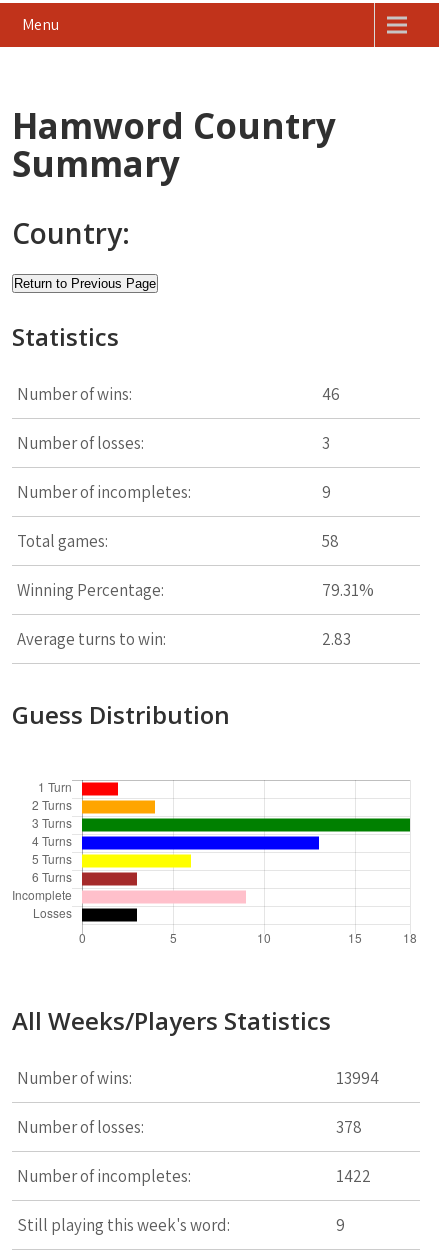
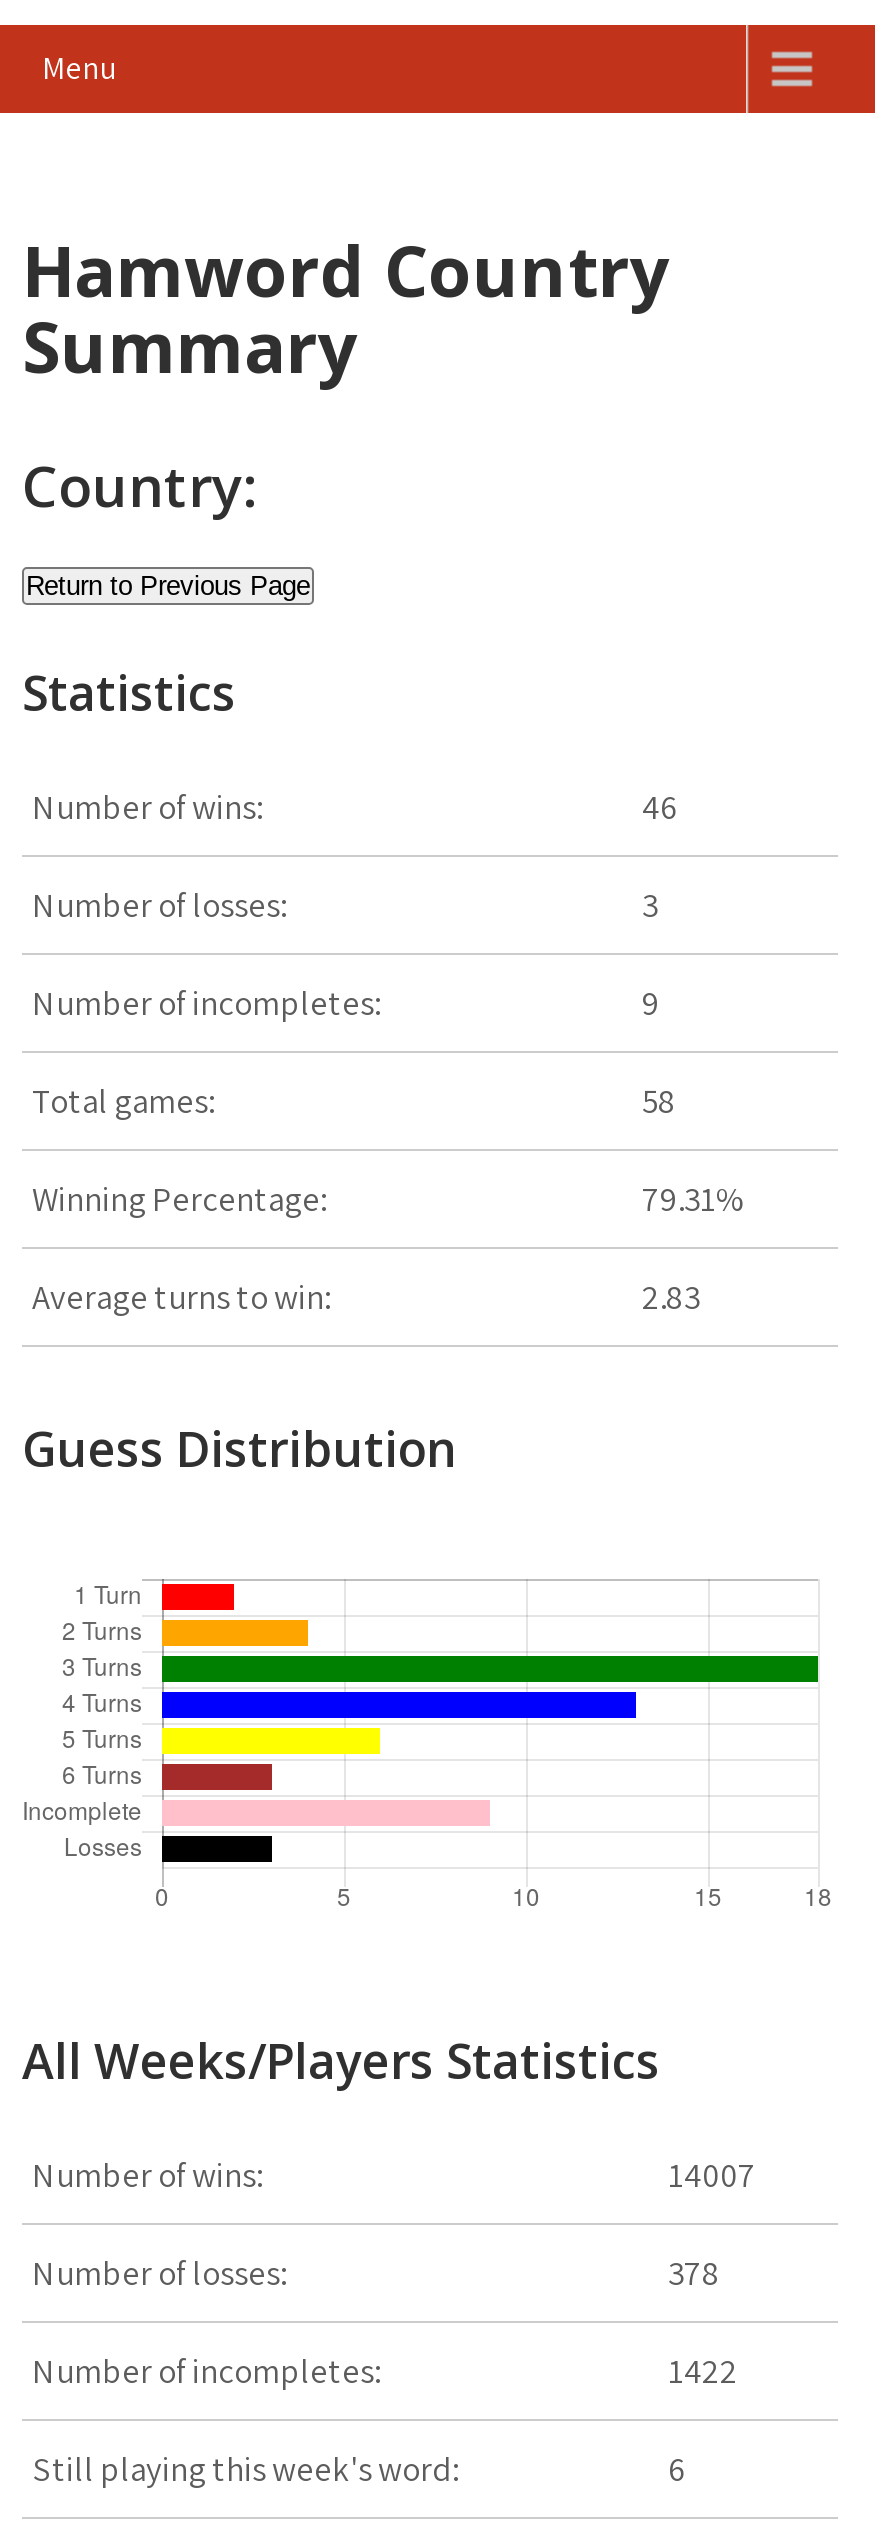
- 13994
+ 14007

- 9
+ 6
